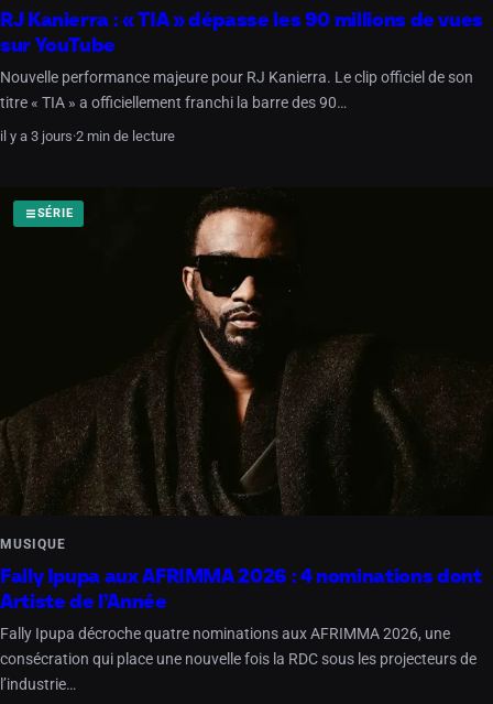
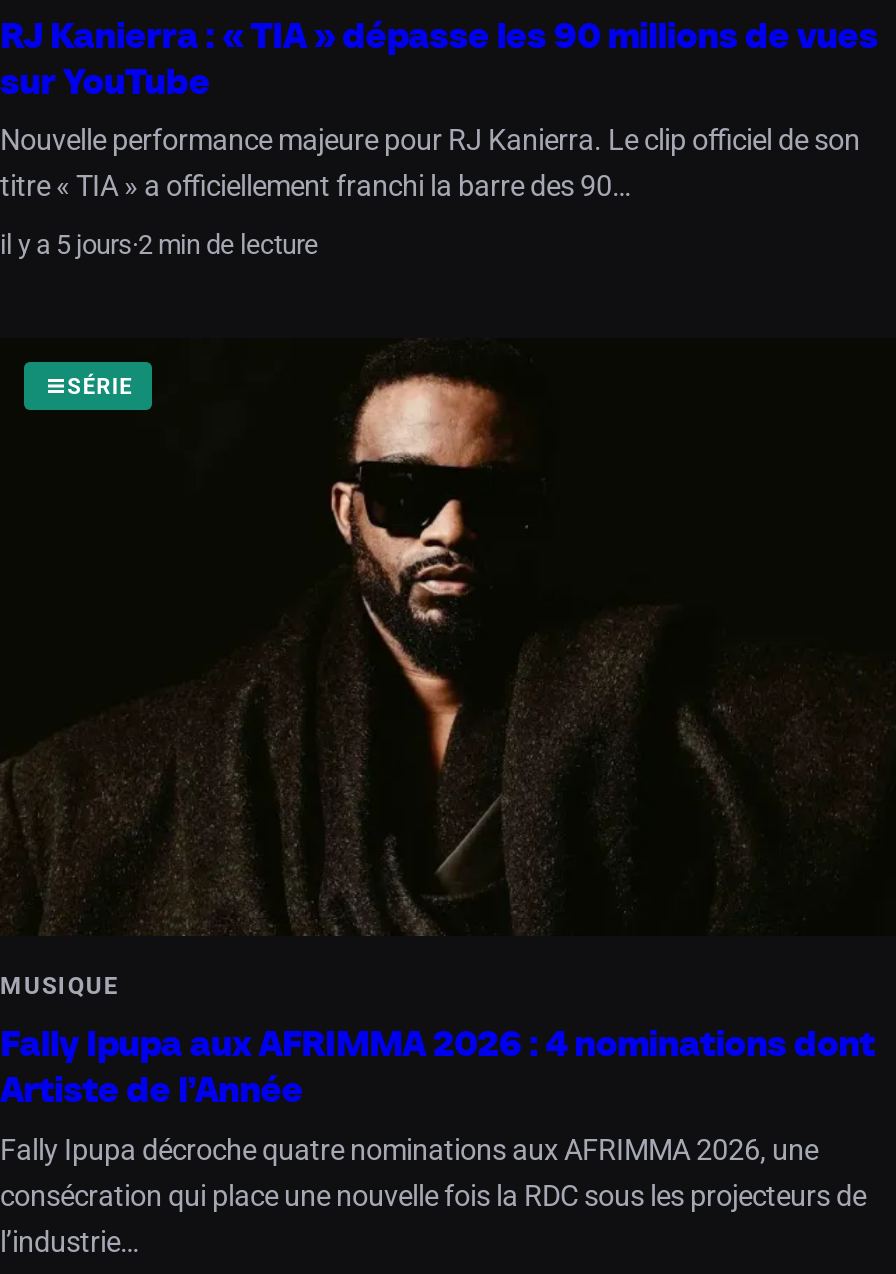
- il y a 3 jours·2 min de lecture
+ il y a 5 jours·2 min de lecture
